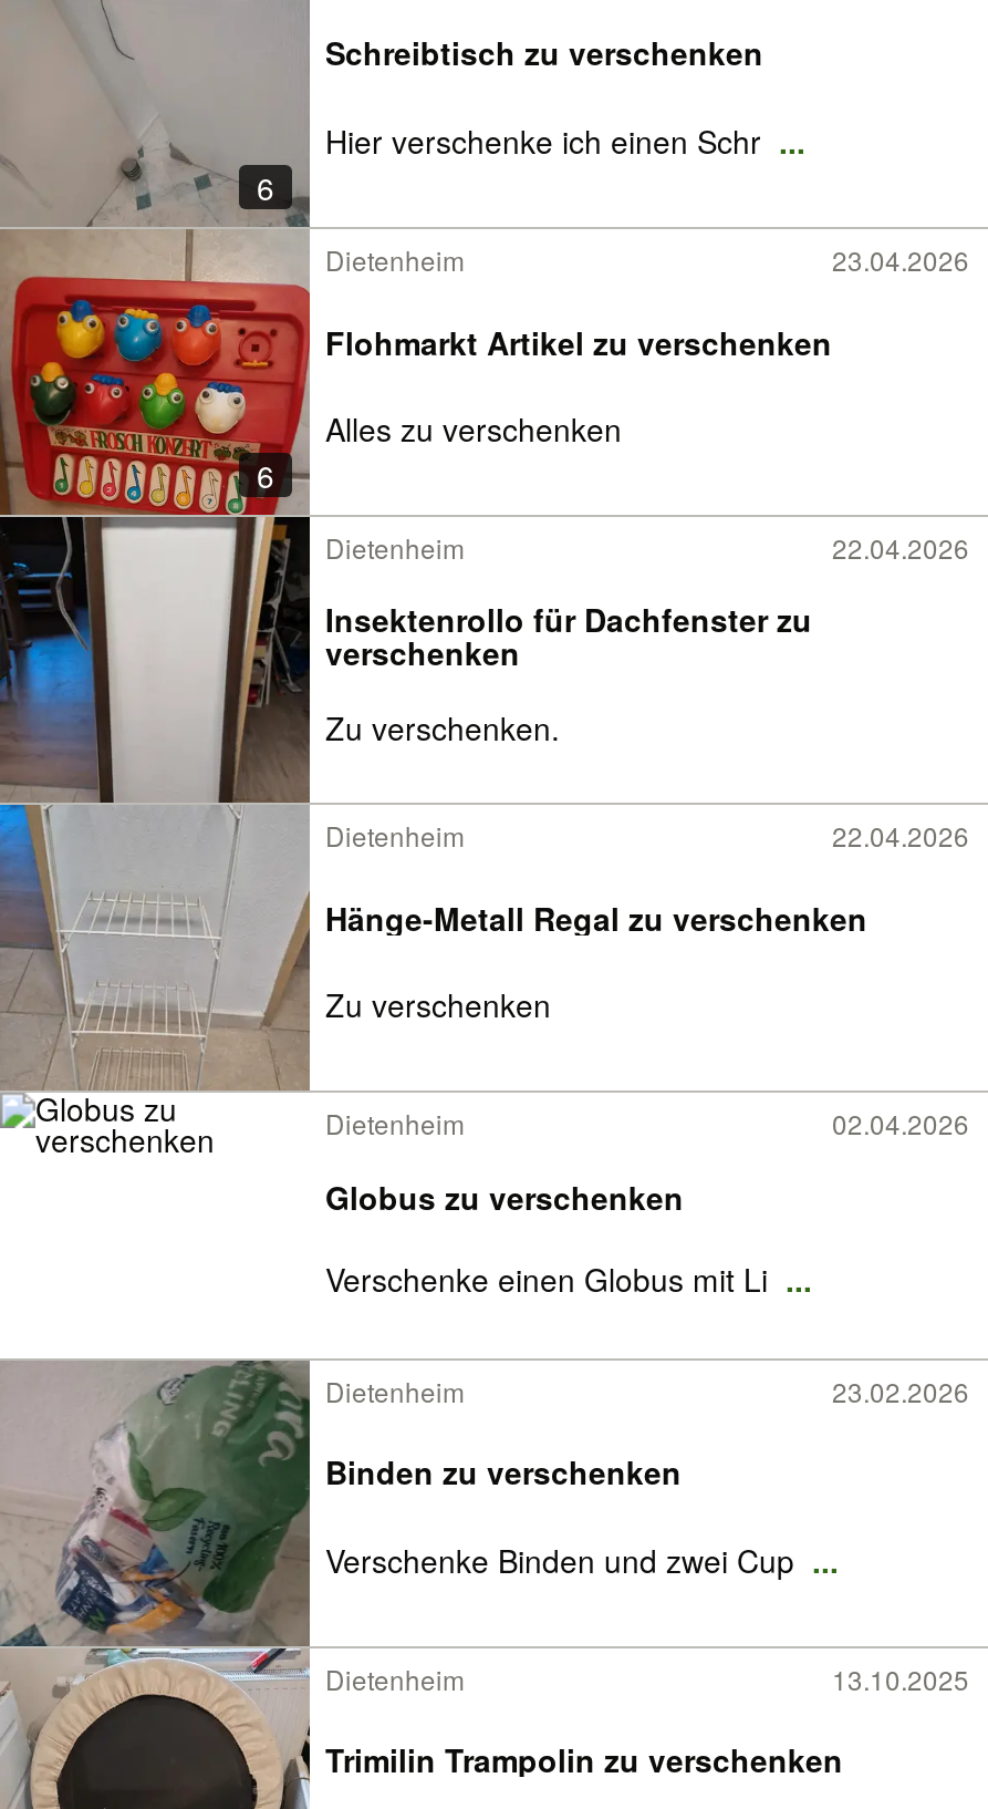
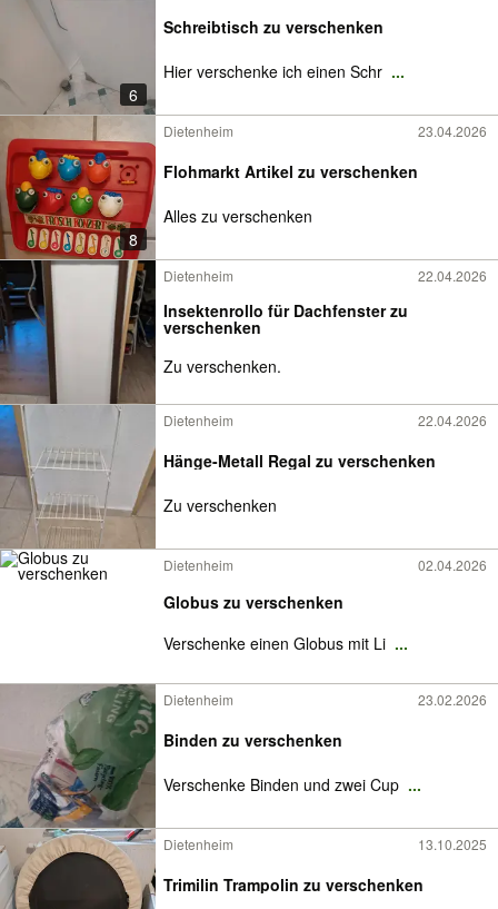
- 6
+ 8
